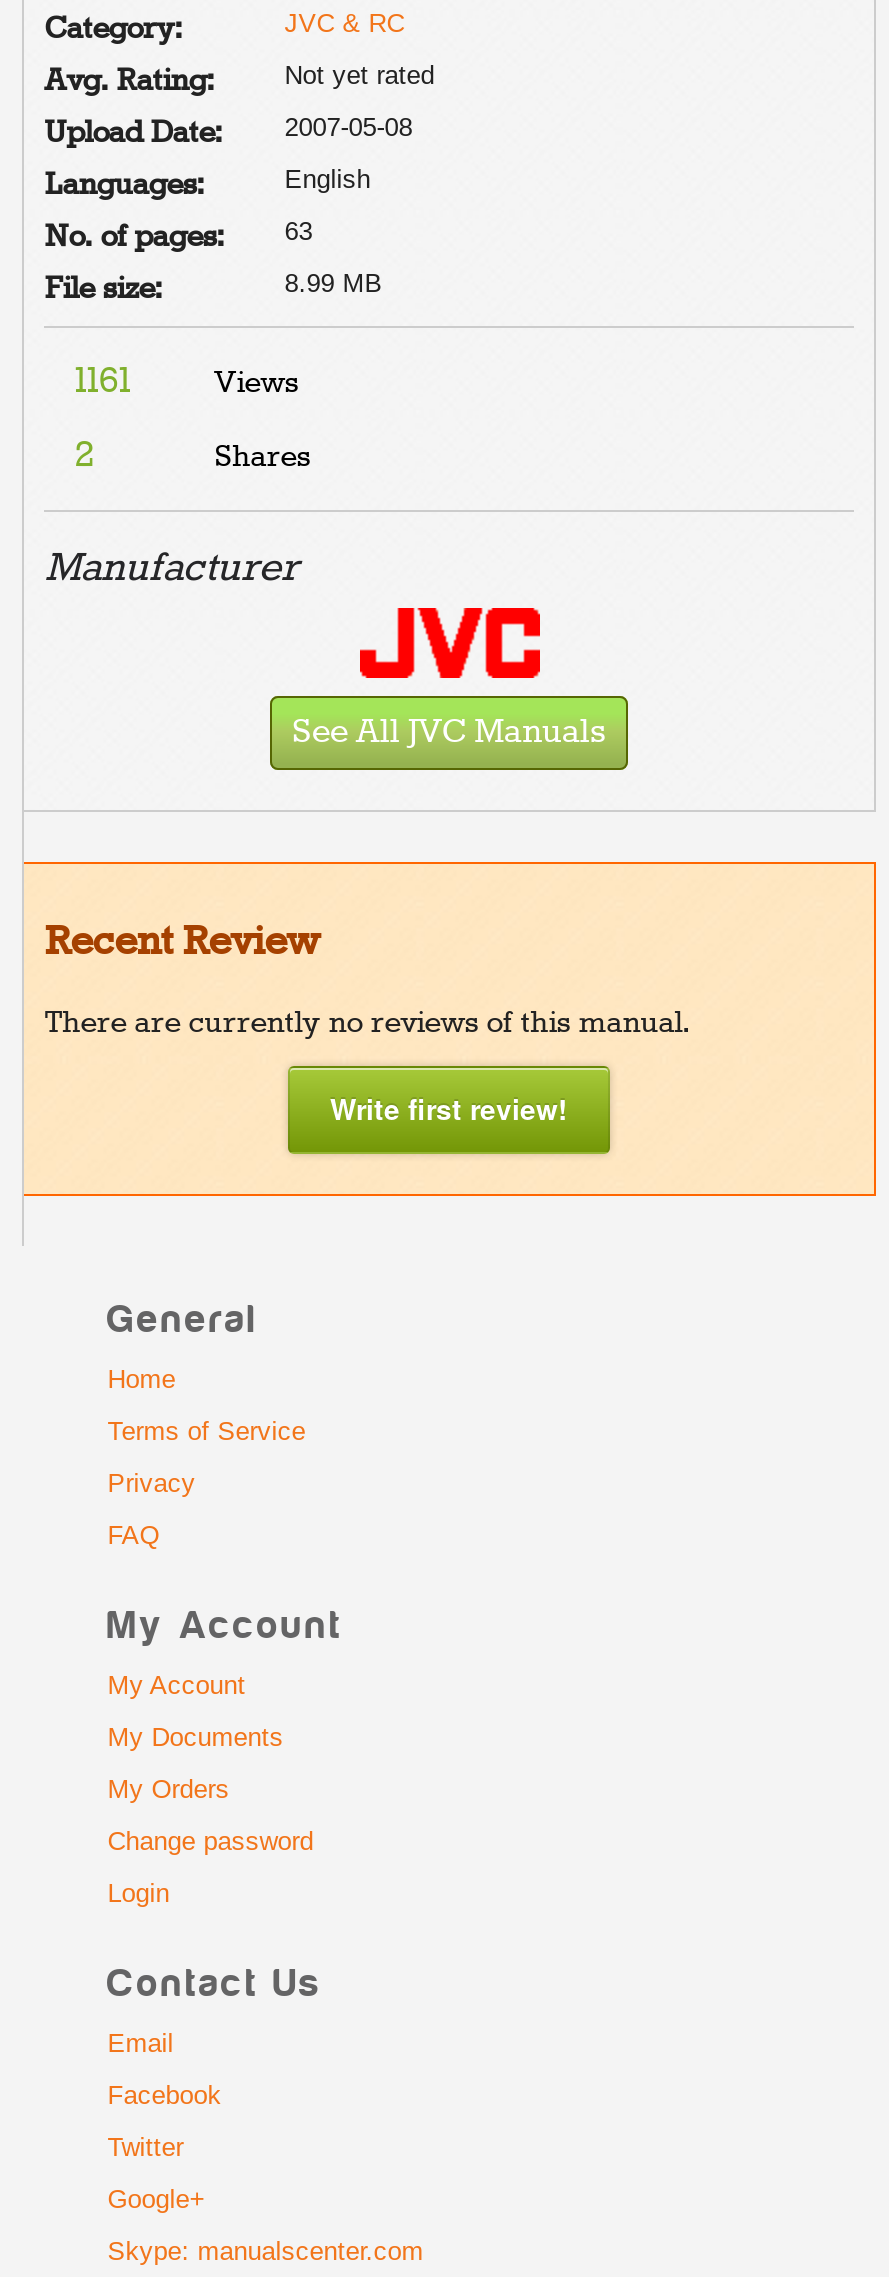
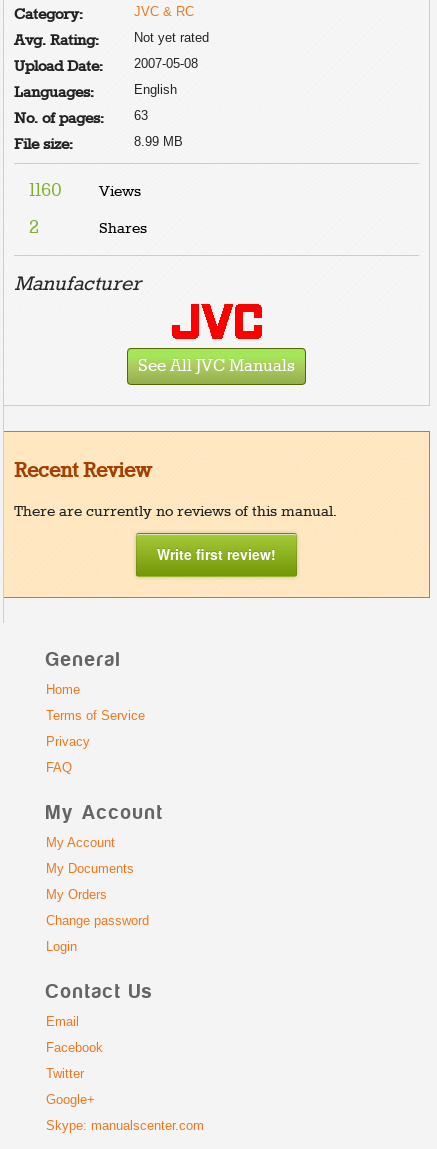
- 1161
+ 1160
